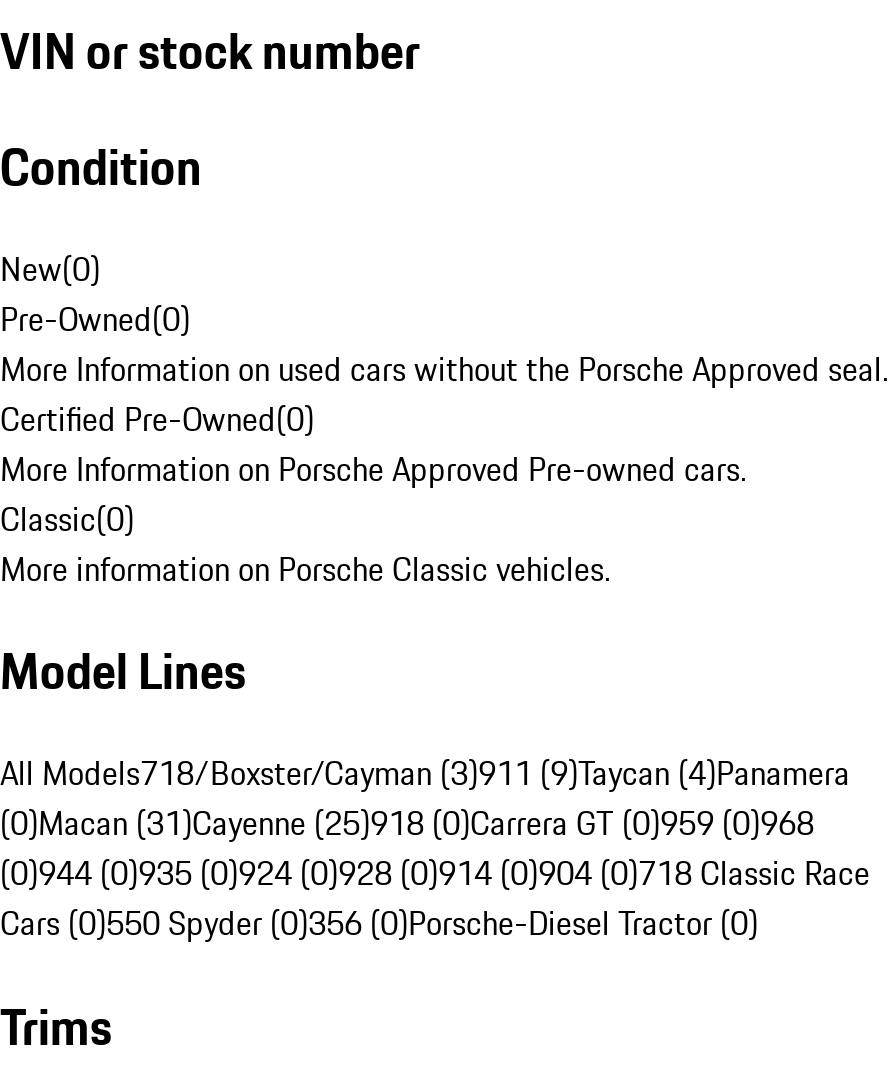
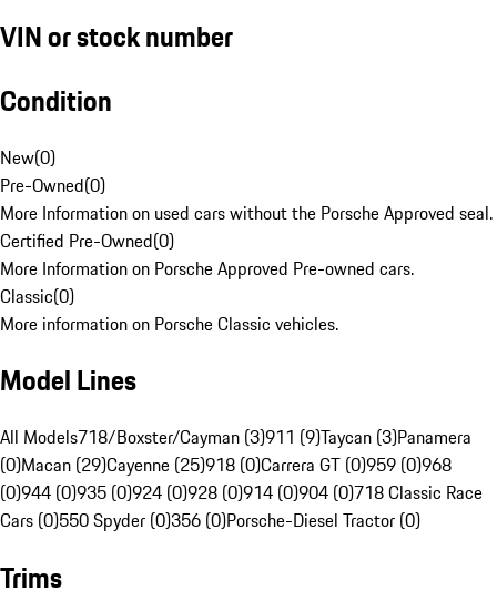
- All Models718/Boxster/Cayman (3)911 (9)Taycan (4)Panamera
+ All Models718/Boxster/Cayman (3)911 (9)Taycan (3)Panamera

- (0)Macan (31)Cayenne (25)918 (0)Carrera GT (0)959 (0)968
+ (0)Macan (29)Cayenne (25)918 (0)Carrera GT (0)959 (0)968
